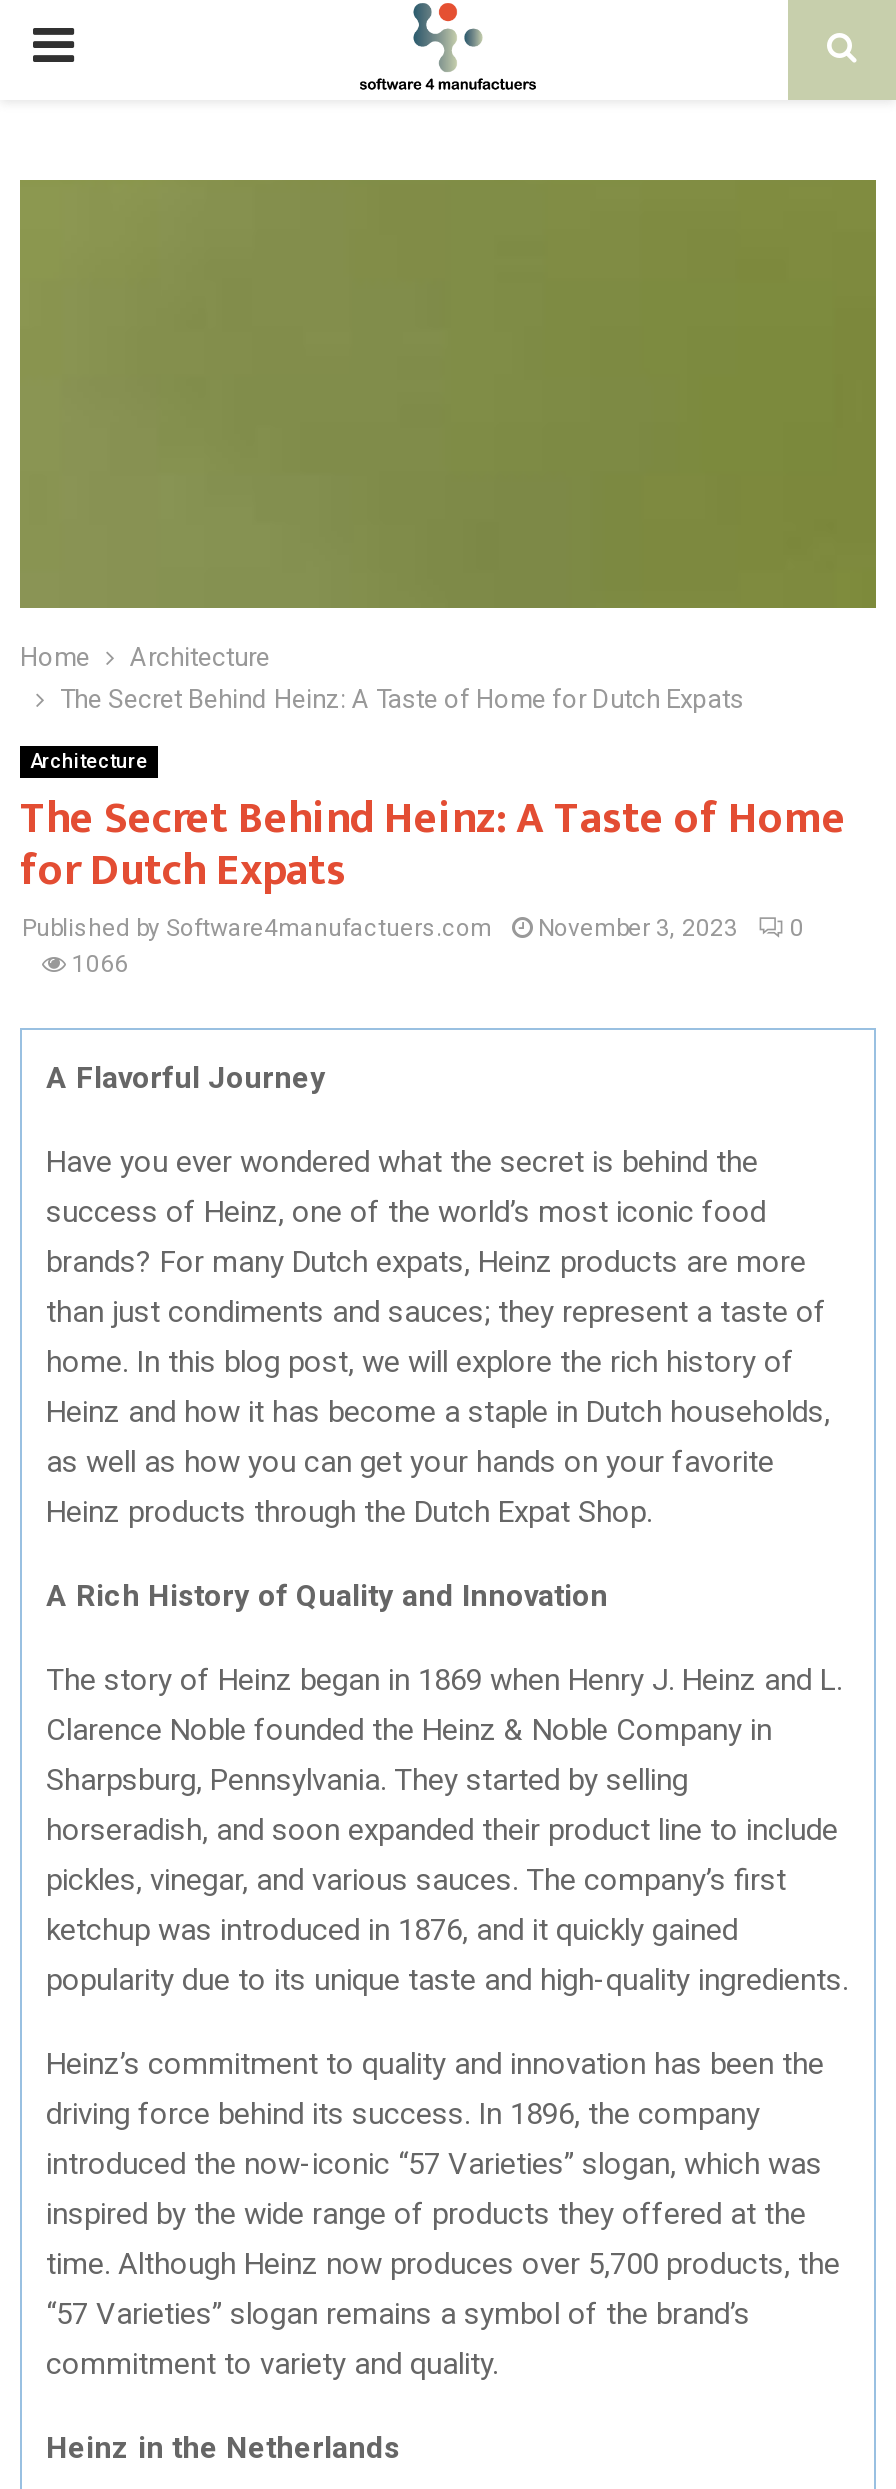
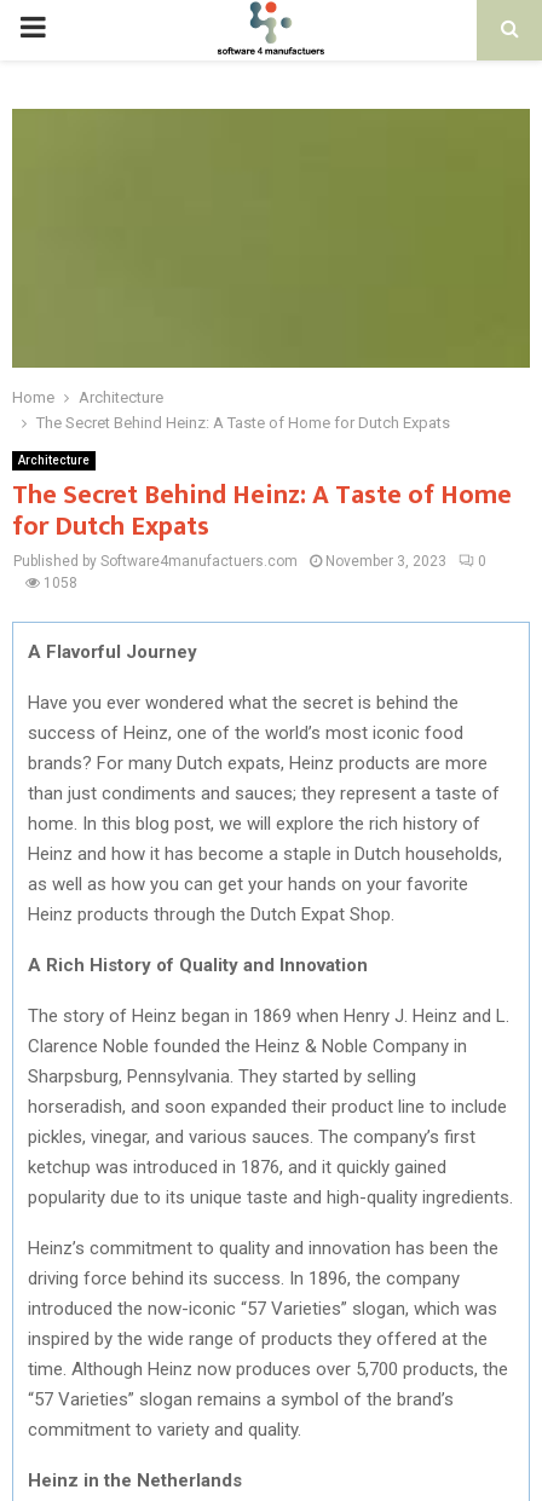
- 1066
+ 1058
